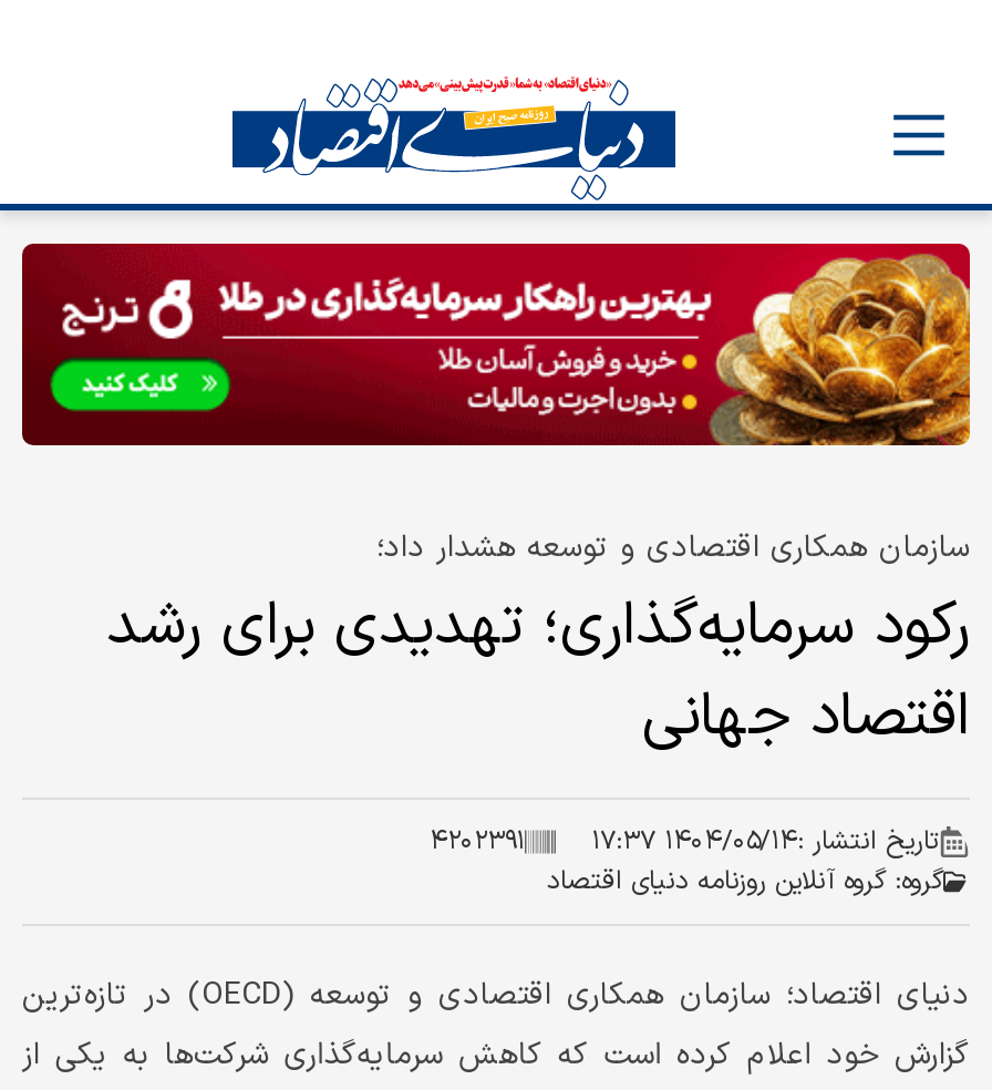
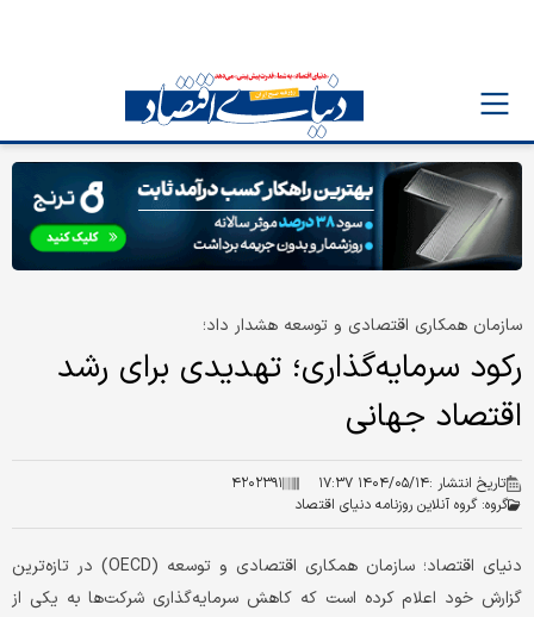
- [image]
+ [image]
